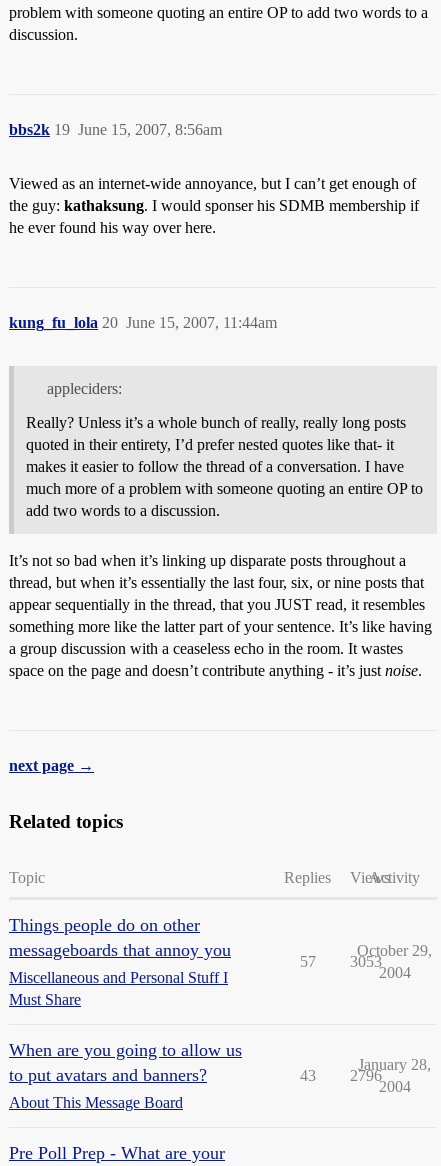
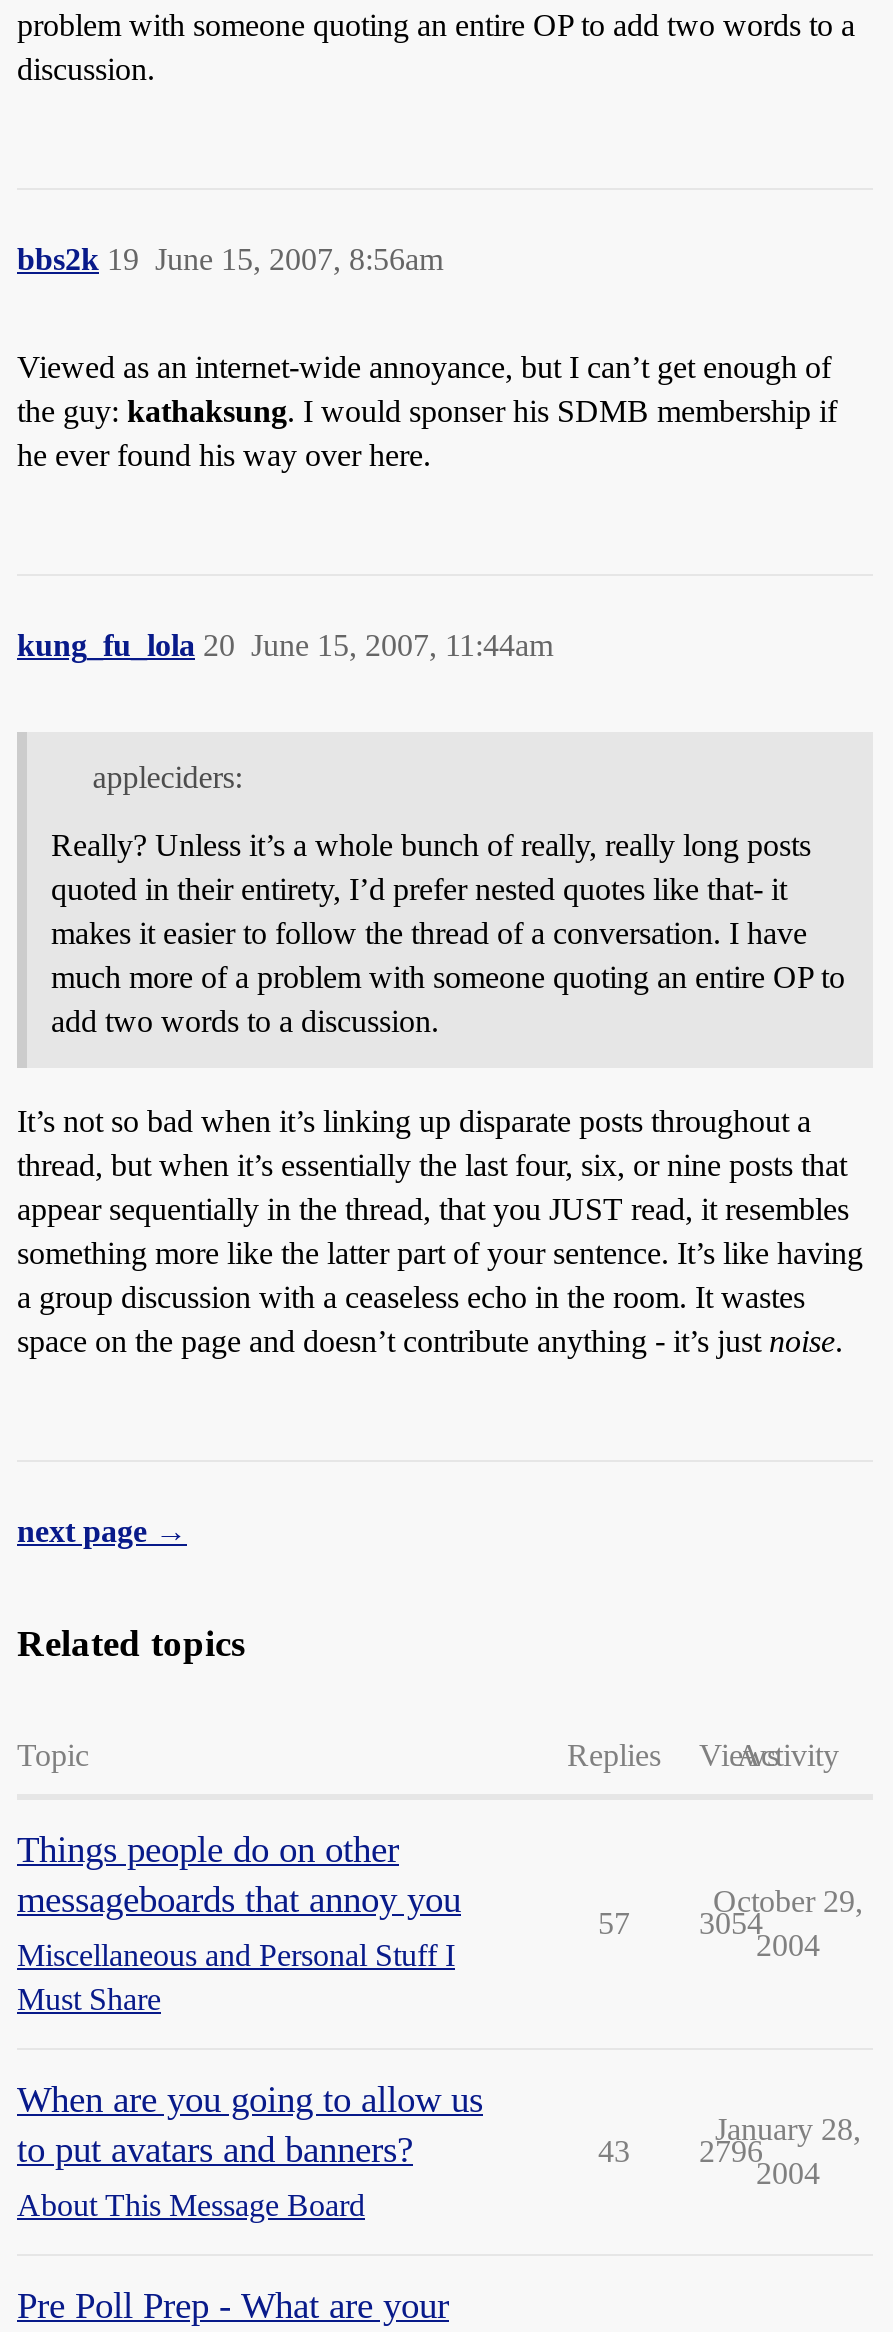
- 3053
+ 3054
